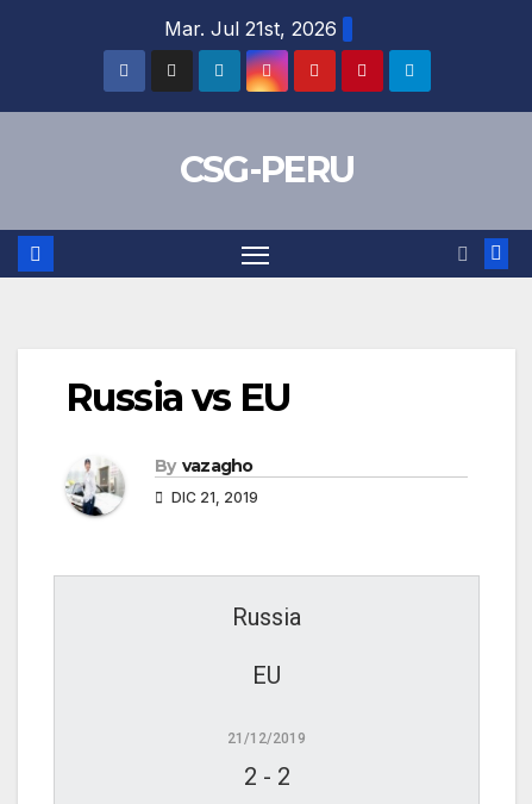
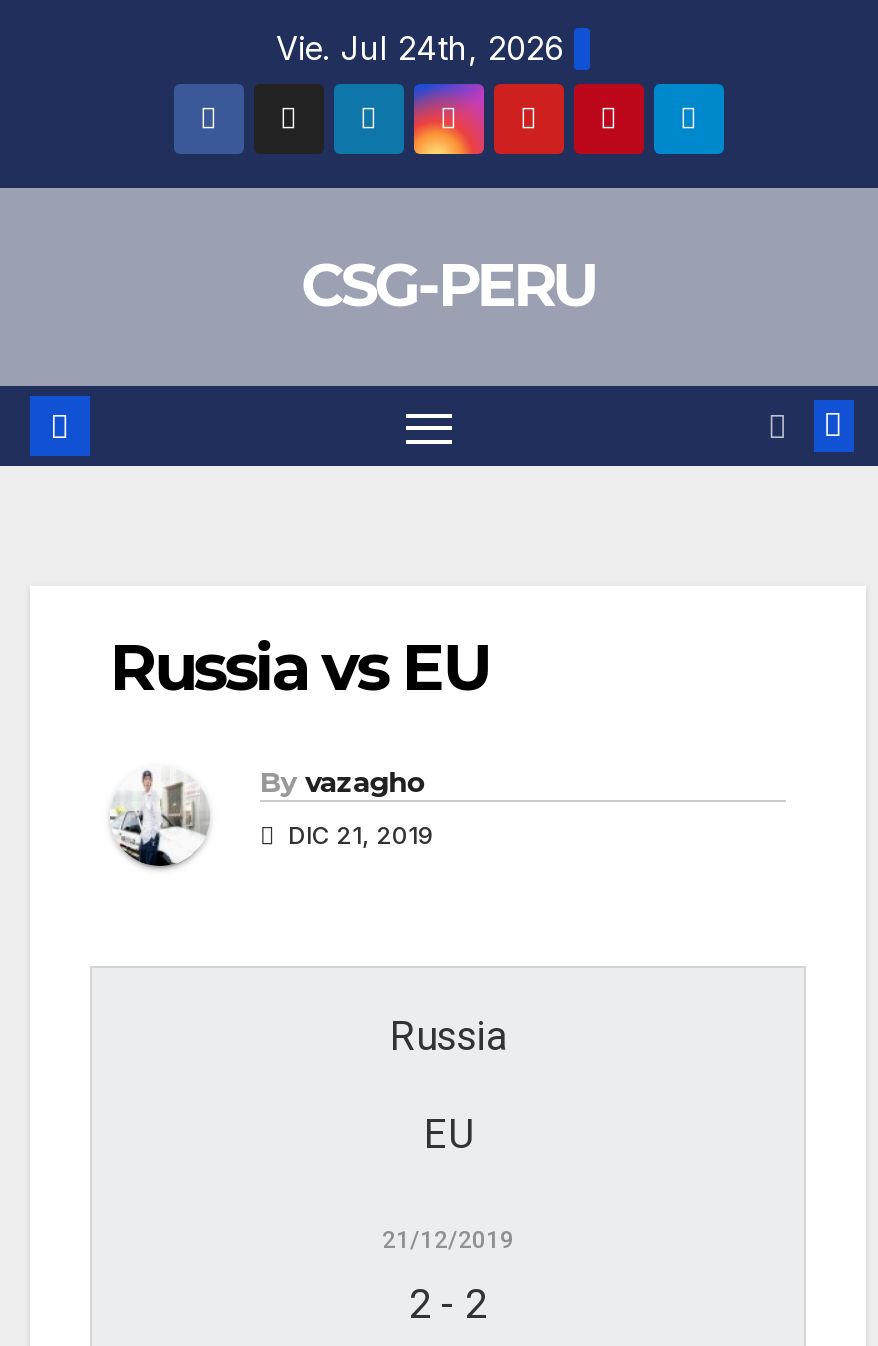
- Mar. Jul 21st, 2026
+ Vie. Jul 24th, 2026
